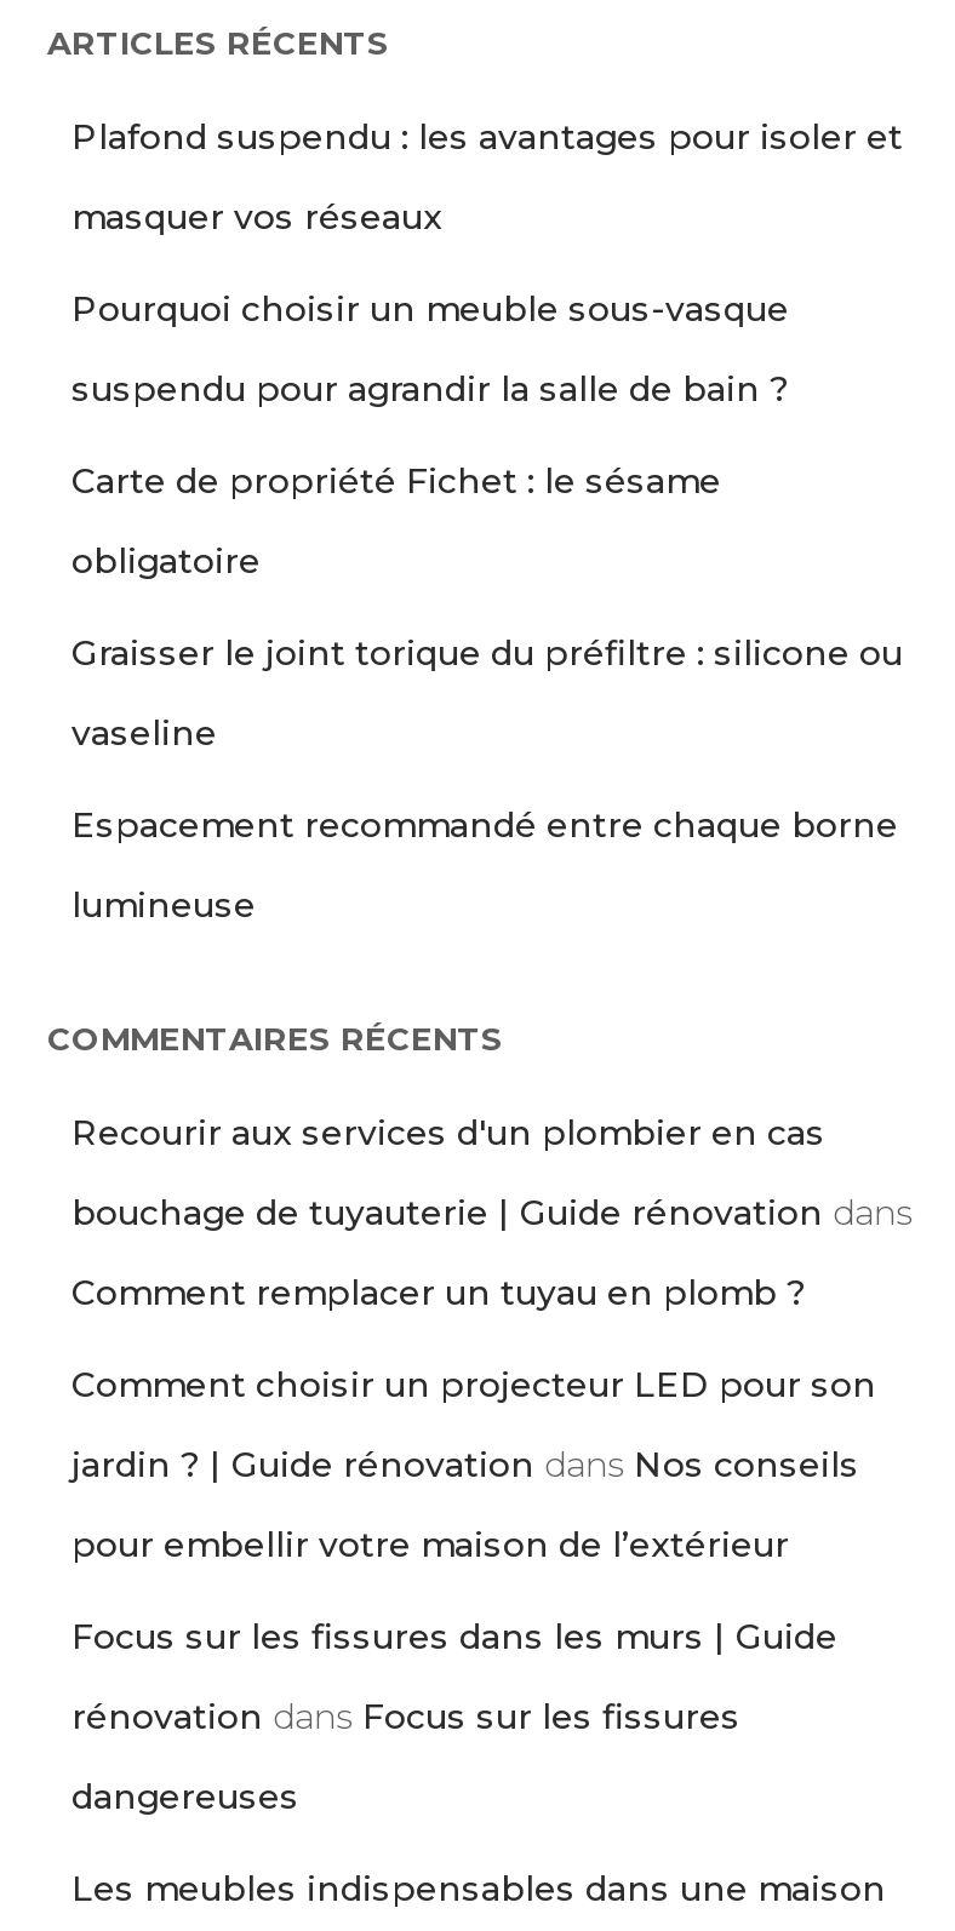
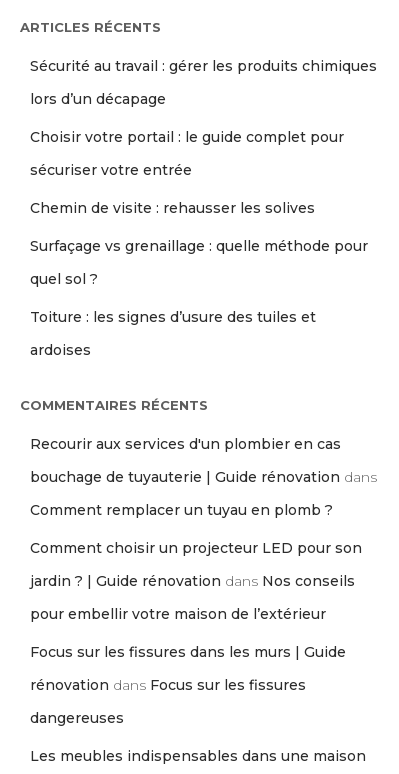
- Plafond suspendu : les avantages pour isoler et
- masquer vos réseaux
- Pourquoi choisir un meuble sous-vasque
- suspendu pour agrandir la salle de bain ?
- Carte de propriété Fichet : le sésame
- obligatoire
- Graisser le joint torique du préfiltre : silicone ou
- vaseline
- Espacement recommandé entre chaque borne
- lumineuse
+ Sécurité au travail : gérer les produits chimiques
+ lors d’un décapage
+ Choisir votre portail : le guide complet pour
+ sécuriser votre entrée
+ Chemin de visite : rehausser les solives
+ Surfaçage vs grenaillage : quelle méthode pour
+ quel sol ?
+ Toiture : les signes d’usure des tuiles et
+ ardoises
